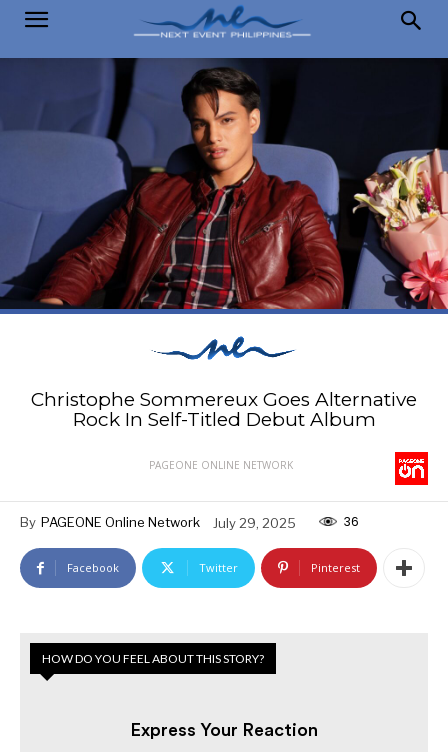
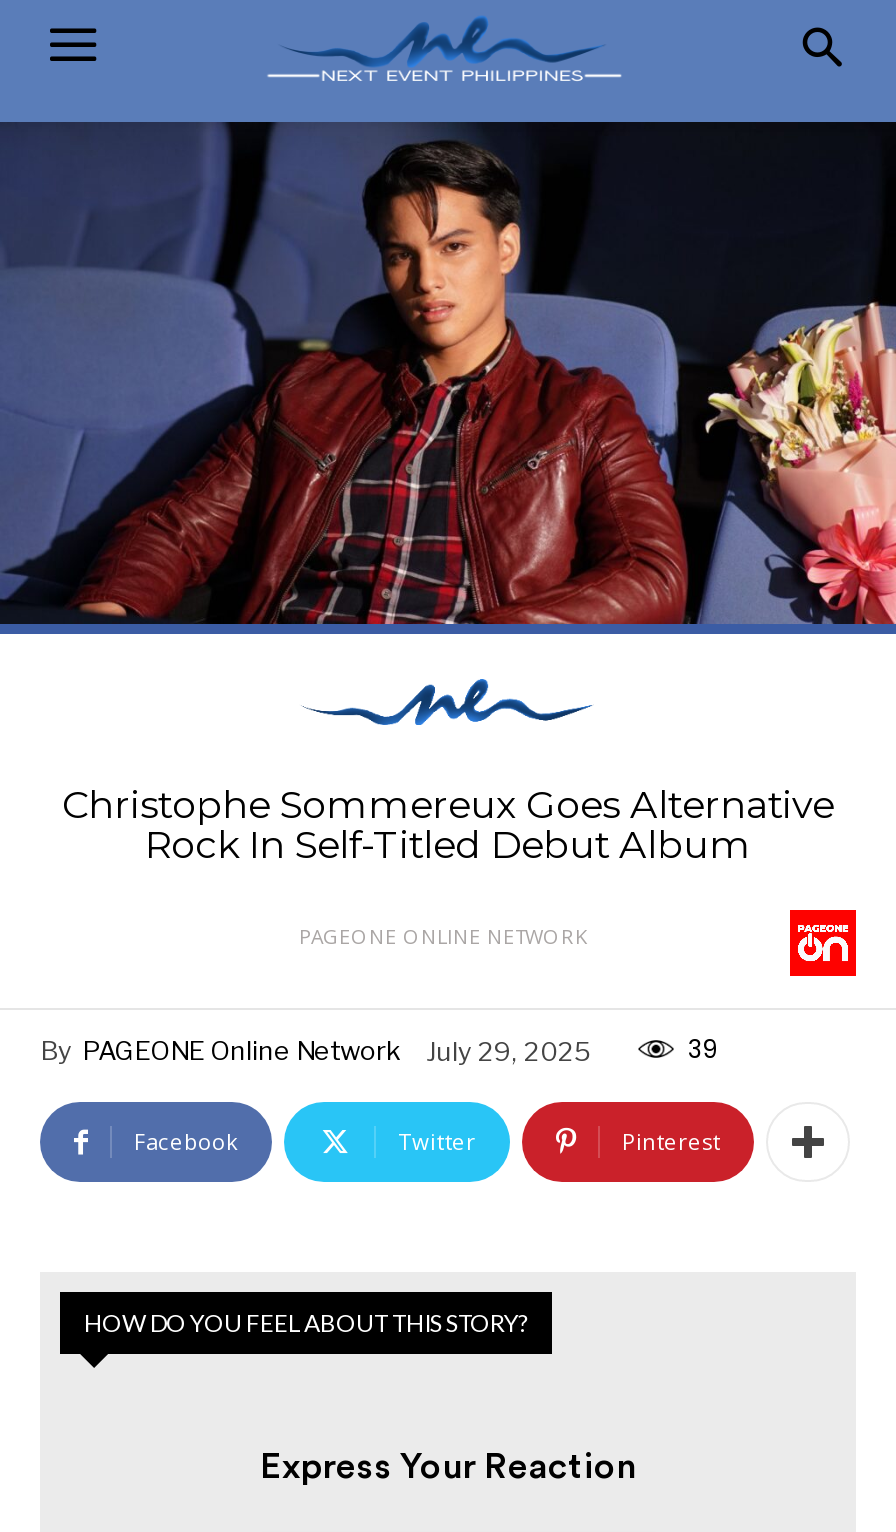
- 36
+ 39
